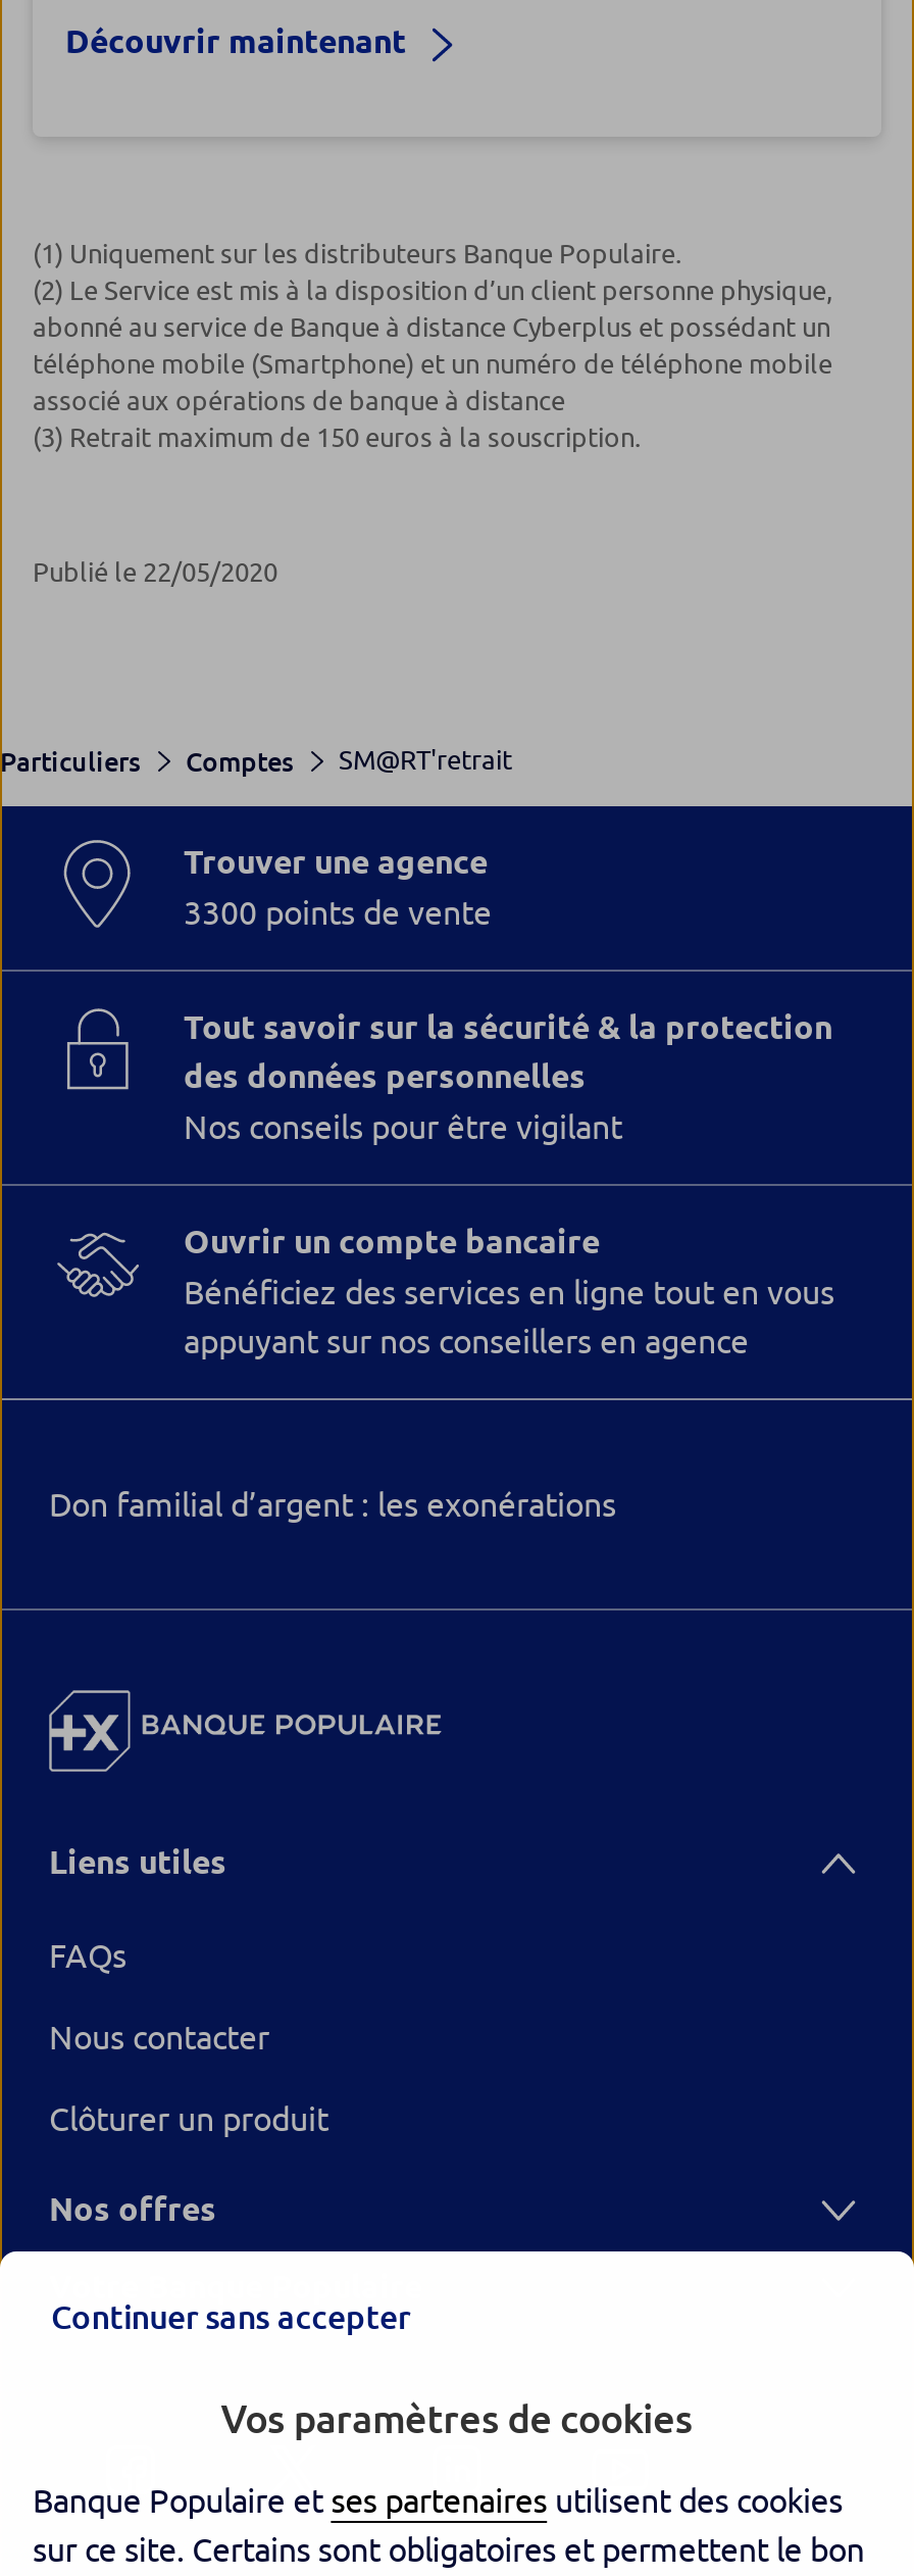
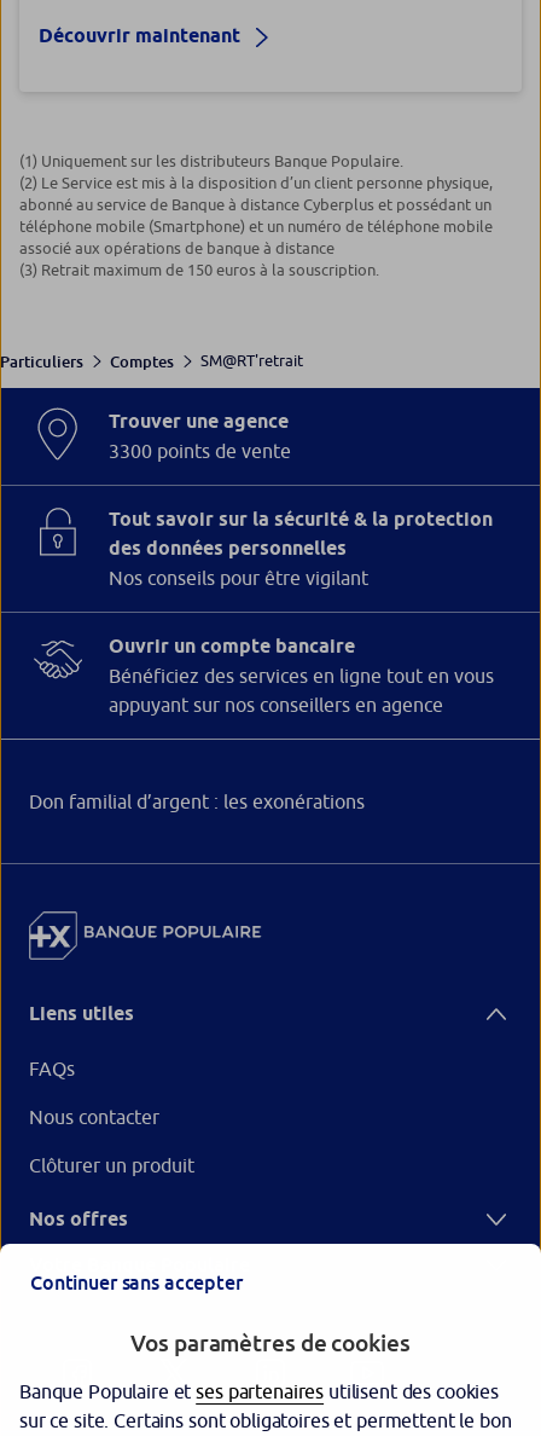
- Publié le 22/05/2020
